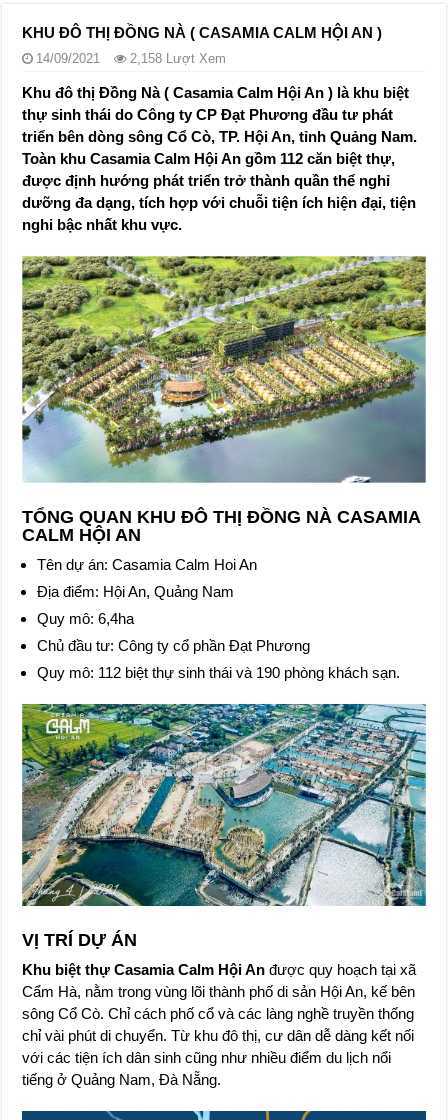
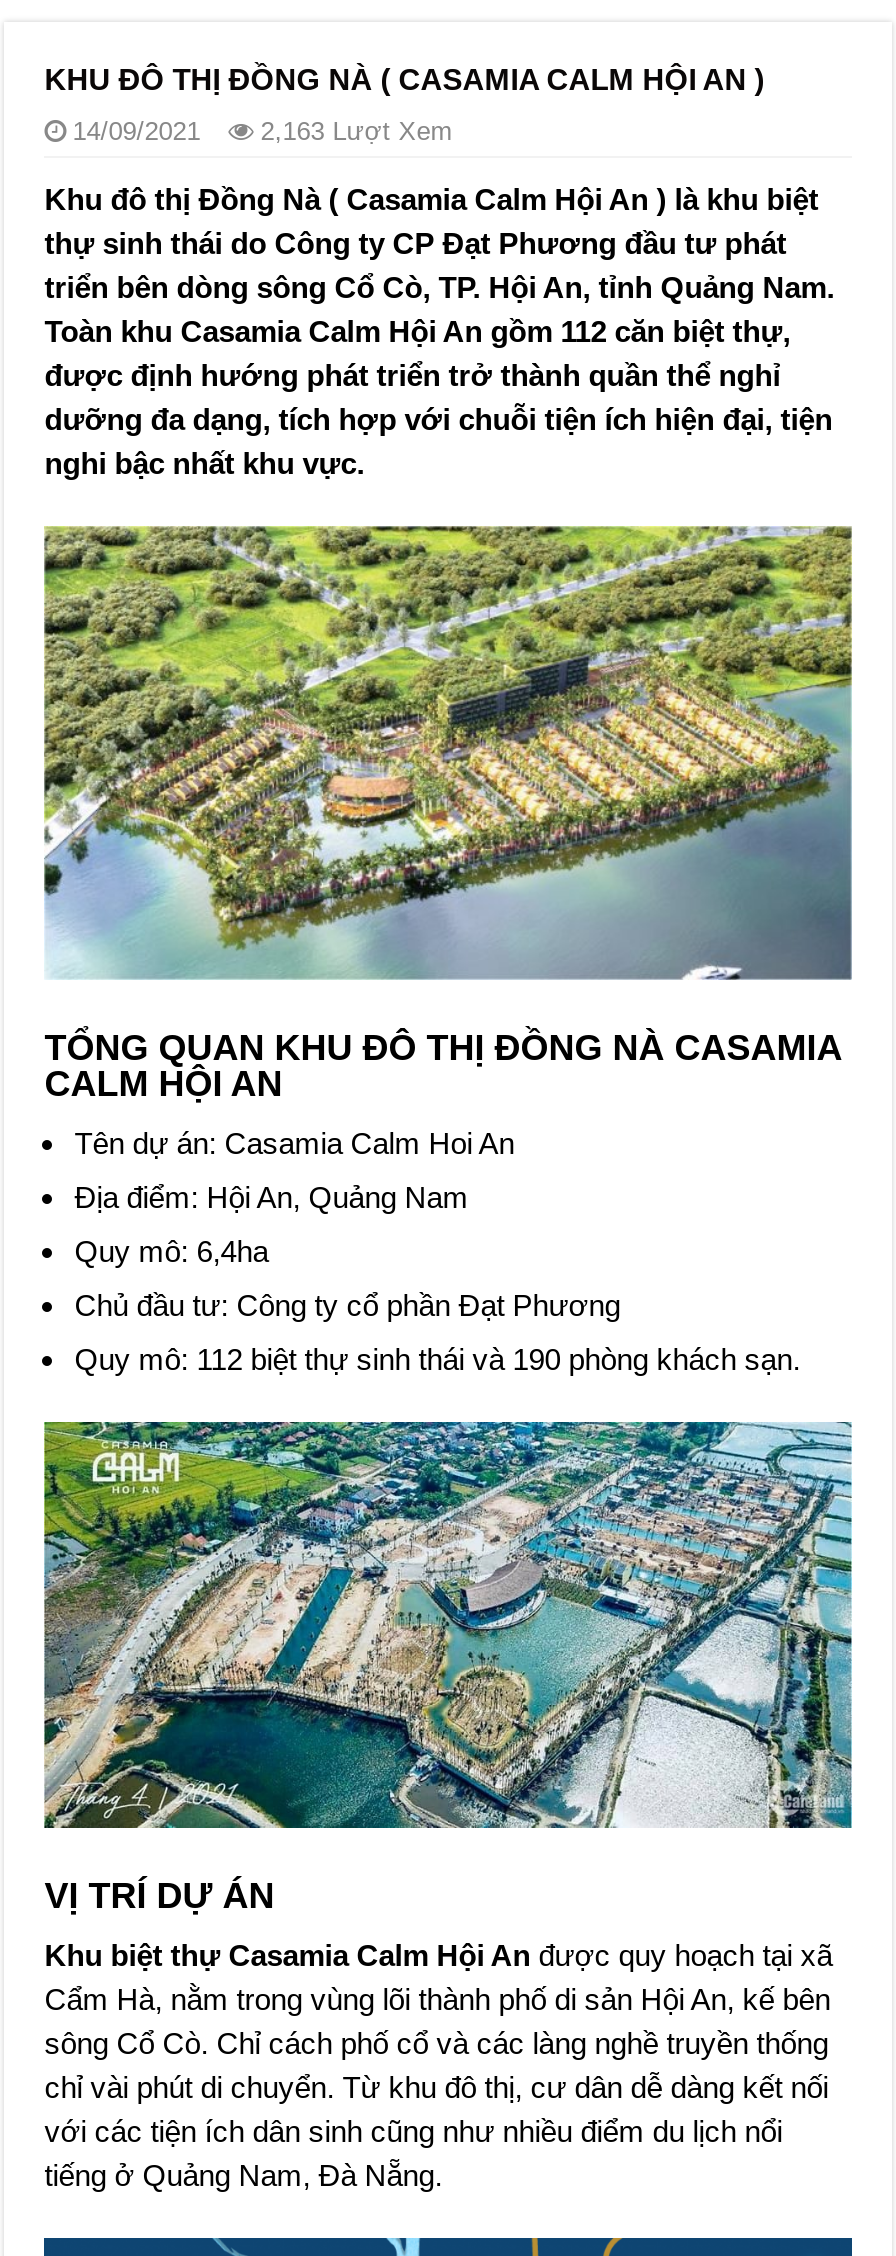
- 14/09/2021 2,158 Lượt Xem
+ 14/09/2021 2,163 Lượt Xem
